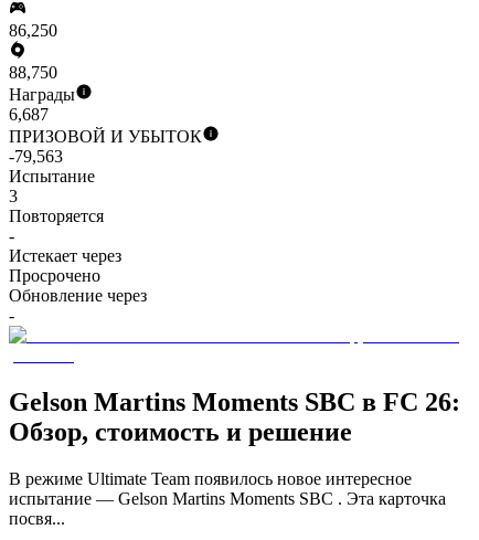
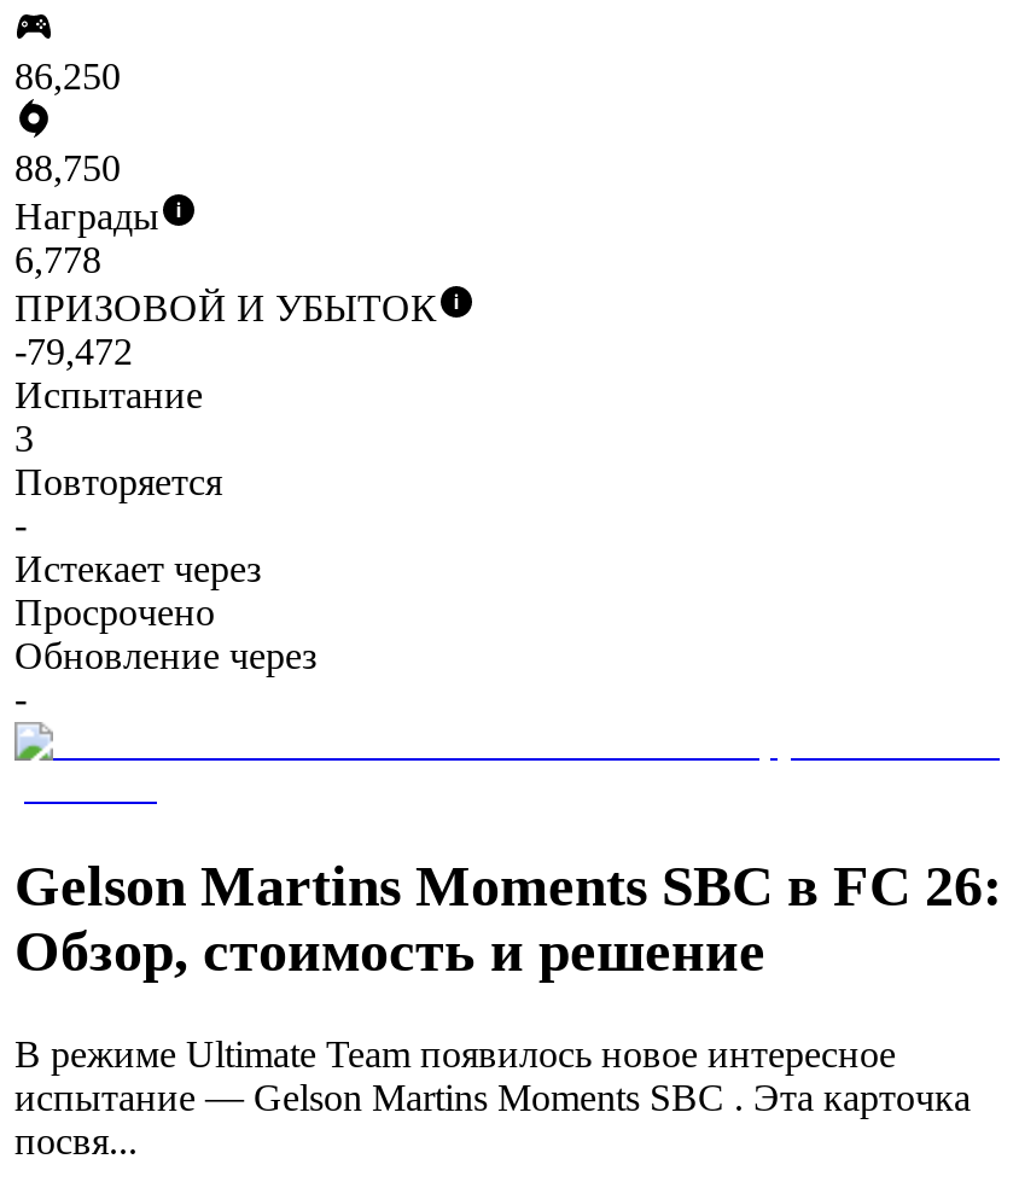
- 6,687
+ 6,778

- -79,563
+ -79,472
